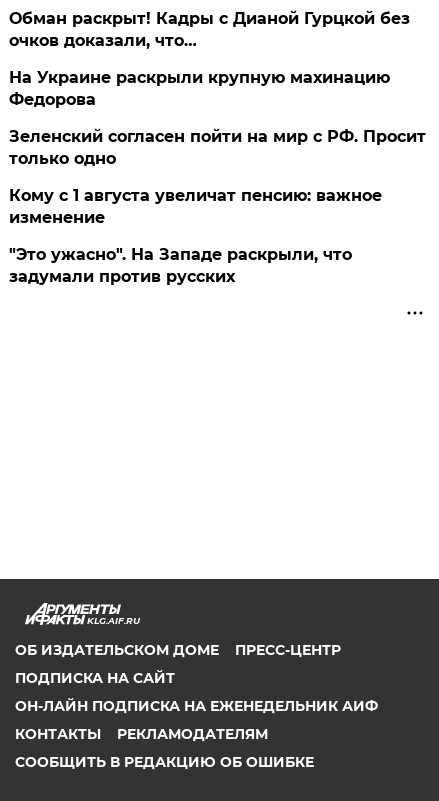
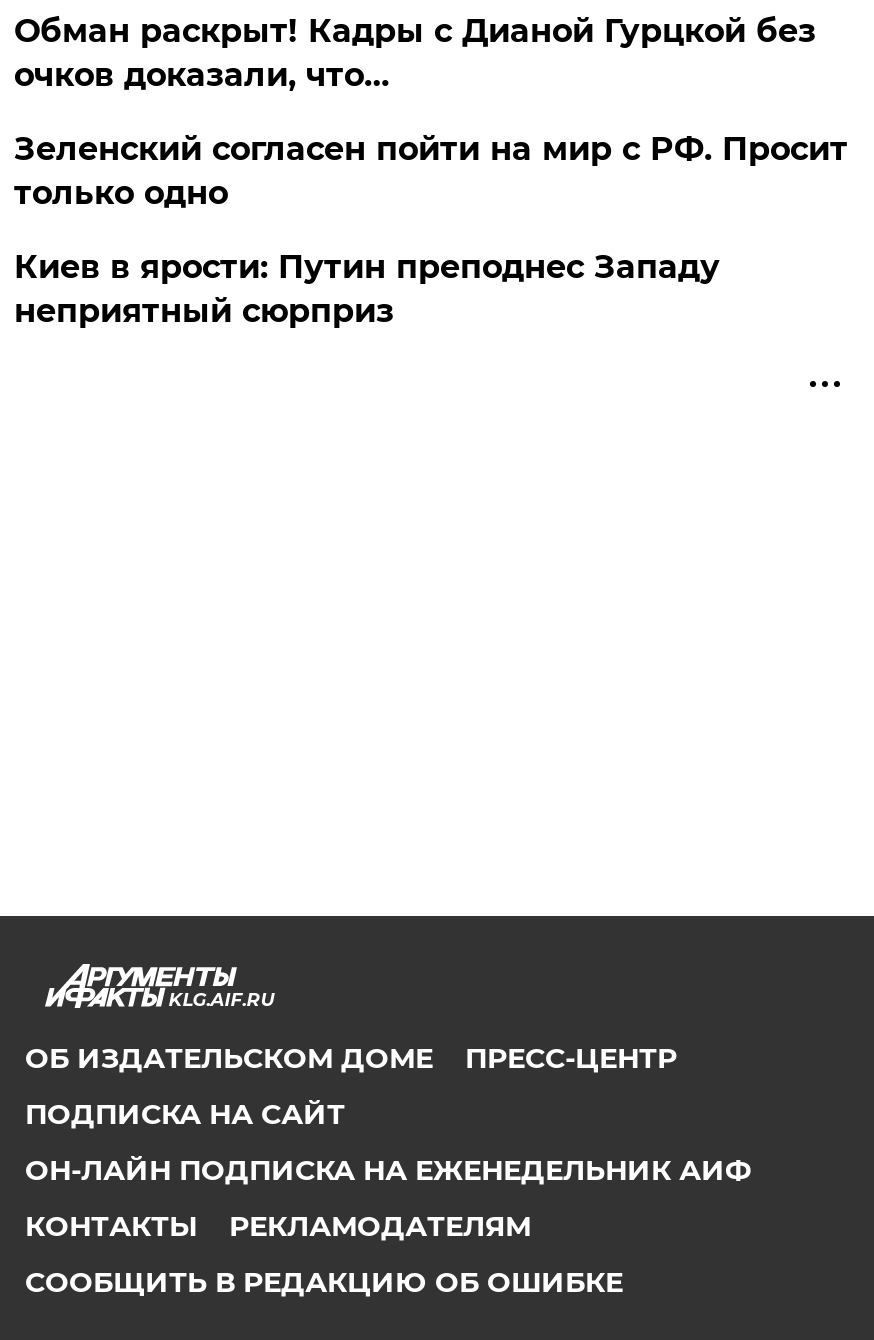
- На Украине раскрыли крупную махинацию
- Федорова

- Кому с 1 августа увеличат пенсию: важное
- изменение
- "Это ужасно". На Западе раскрыли, что
- задумали против русских
+ Киев в ярости: Путин преподнес Западу
+ неприятный сюрприз
